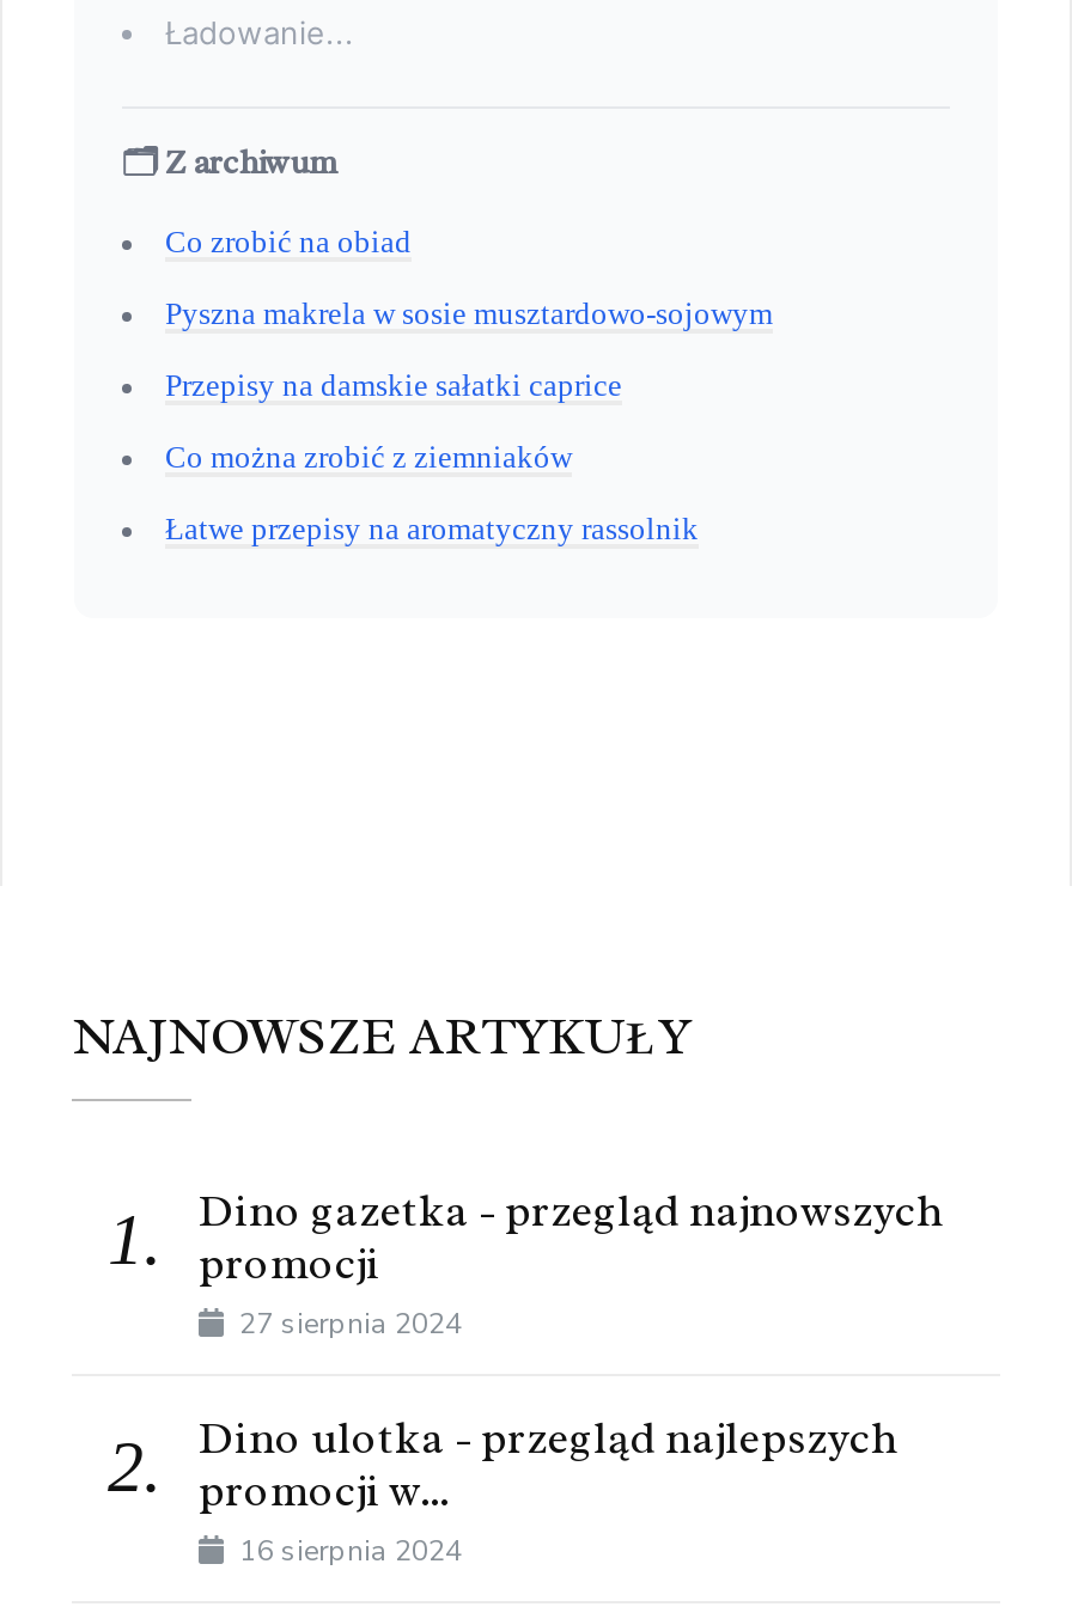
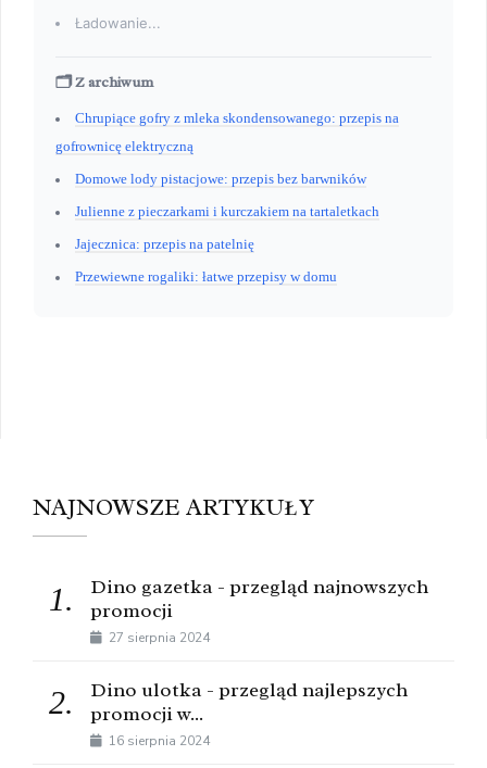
- Co zrobić na obiad
- Pyszna makrela w sosie musztardowo-sojowym
- Przepisy na damskie sałatki caprice
- Co można zrobić z ziemniaków
- Łatwe przepisy na aromatyczny rassolnik
+ Chrupiące gofry z mleka skondensowanego: przepis na
+ gofrownicę elektryczną
+ Domowe lody pistacjowe: przepis bez barwników
+ Julienne z pieczarkami i kurczakiem na tartaletkach
+ Jajecznica: przepis na patelnię
+ Przewiewne rogaliki: łatwe przepisy w domu
